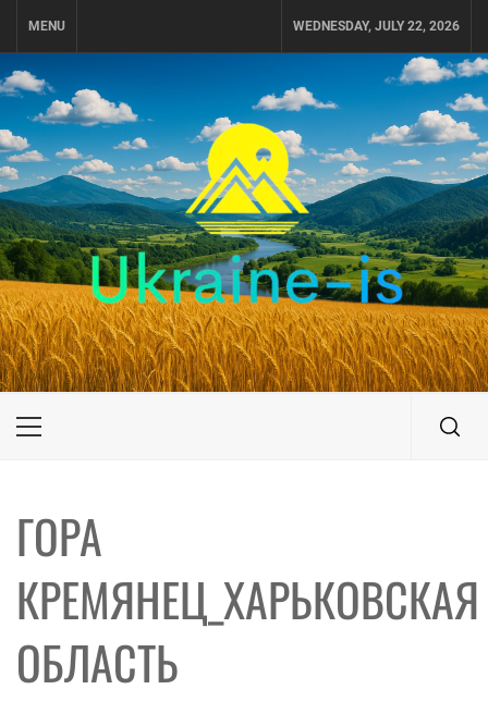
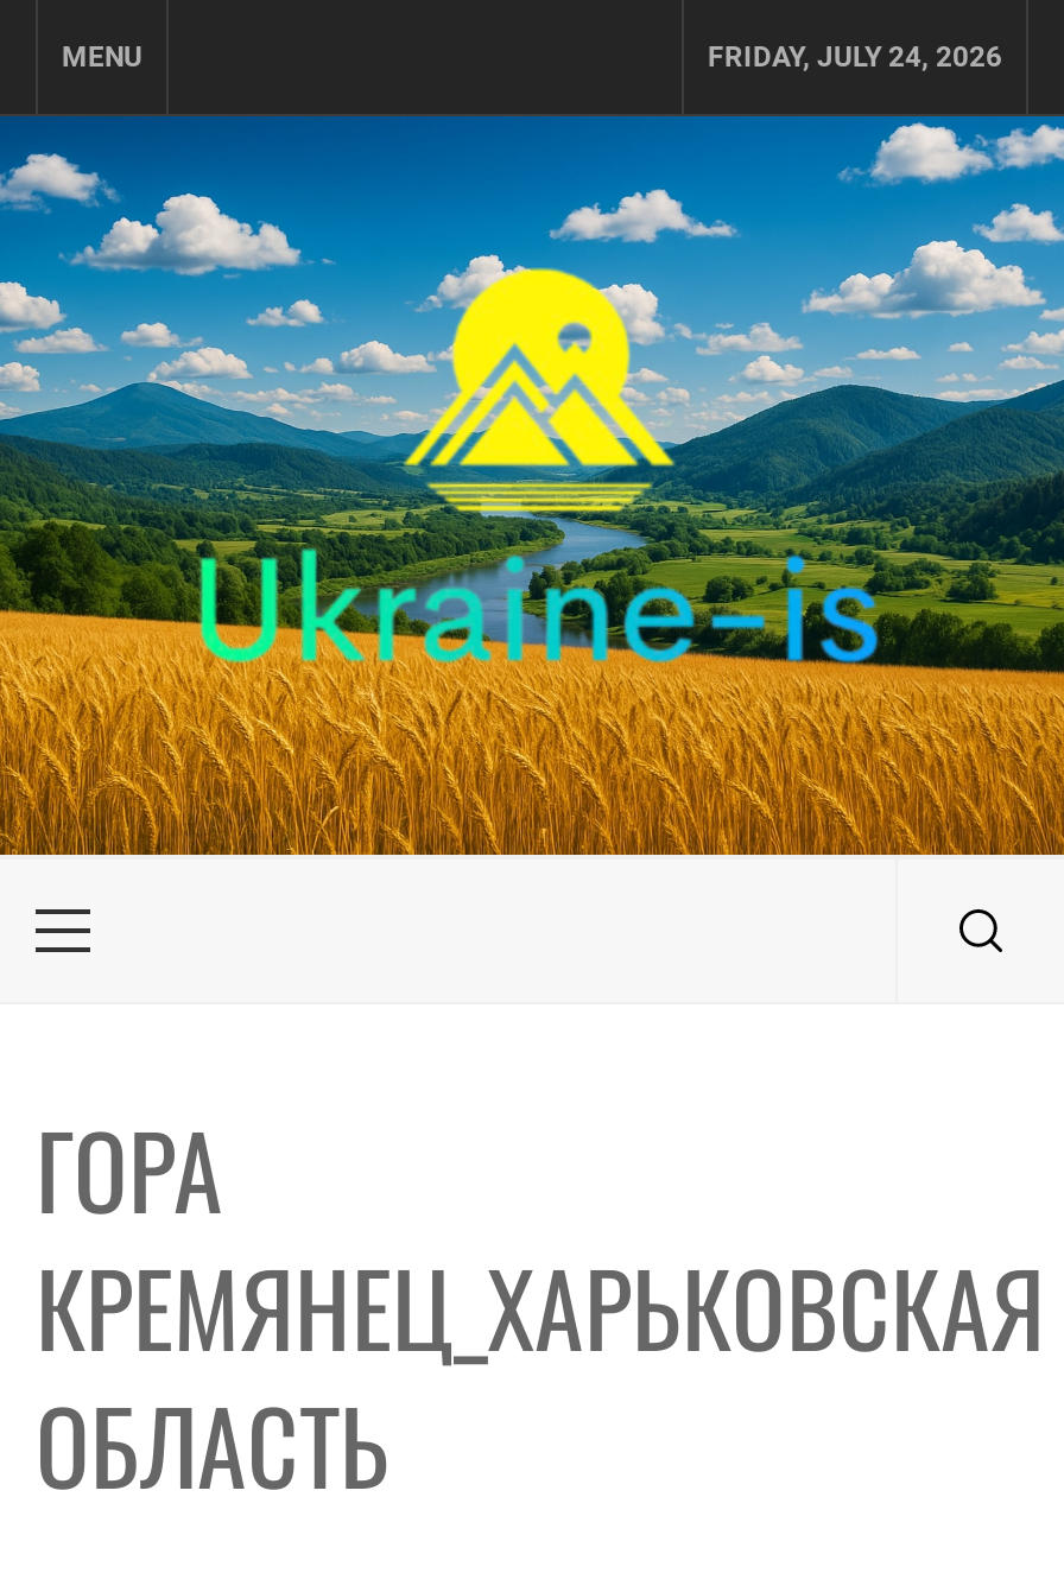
- WEDNESDAY, JULY 22, 2026
+ FRIDAY, JULY 24, 2026
